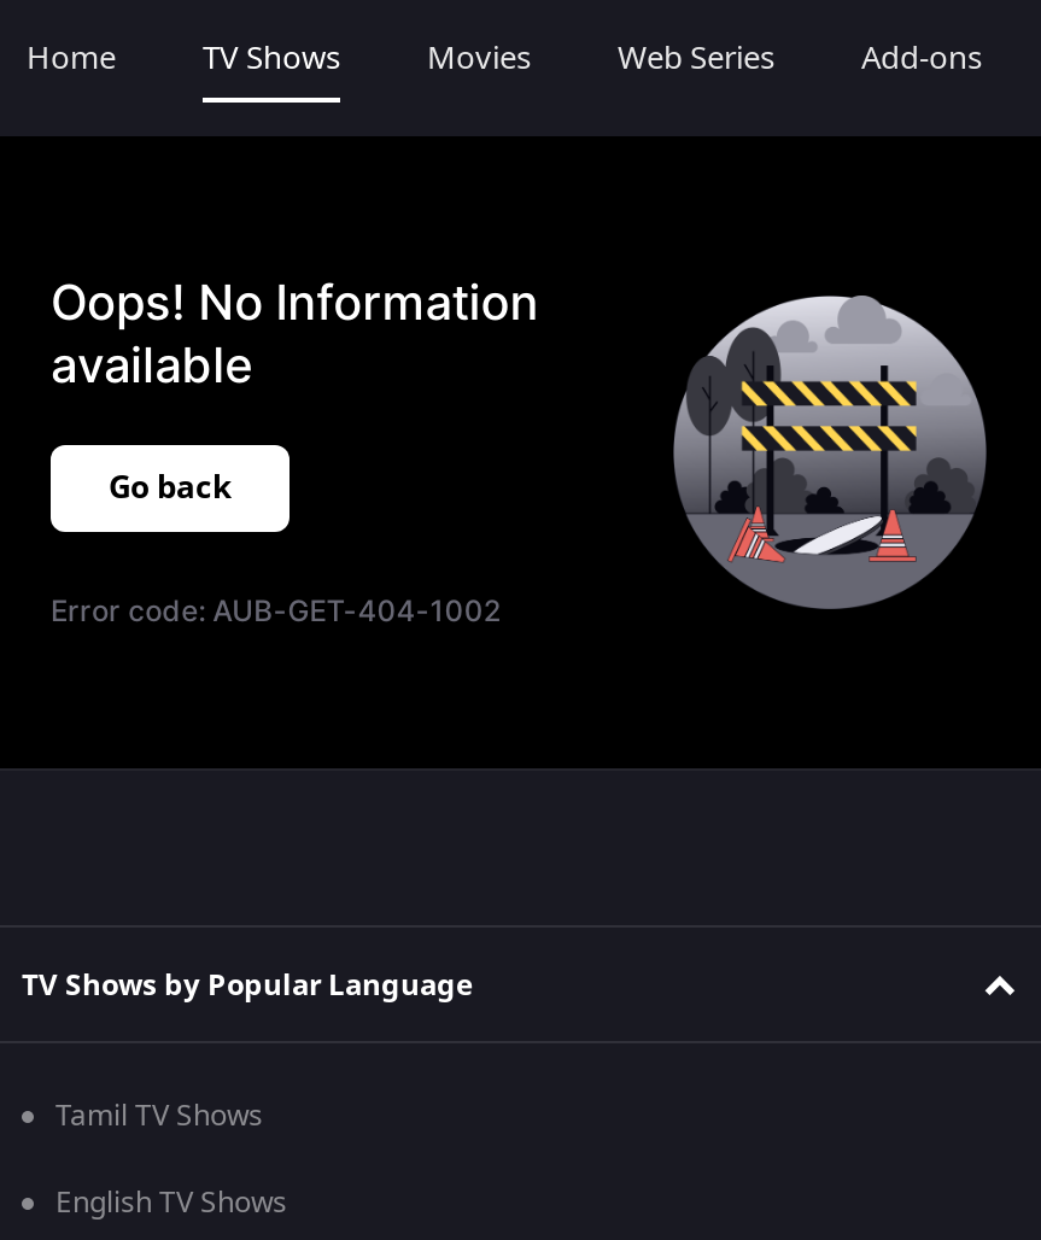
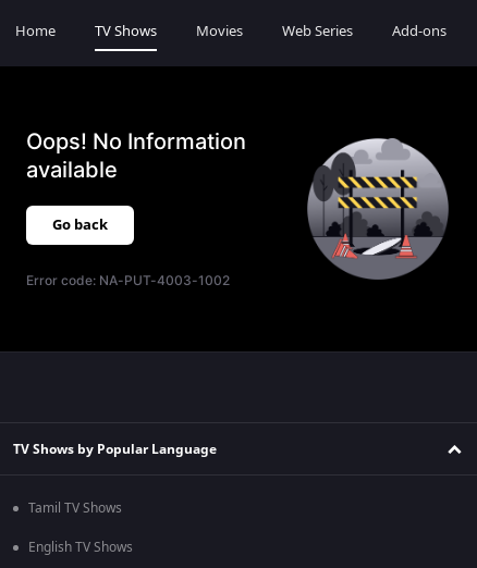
- Error code: AUB-GET-404-1002
+ Error code: NA-PUT-4003-1002
